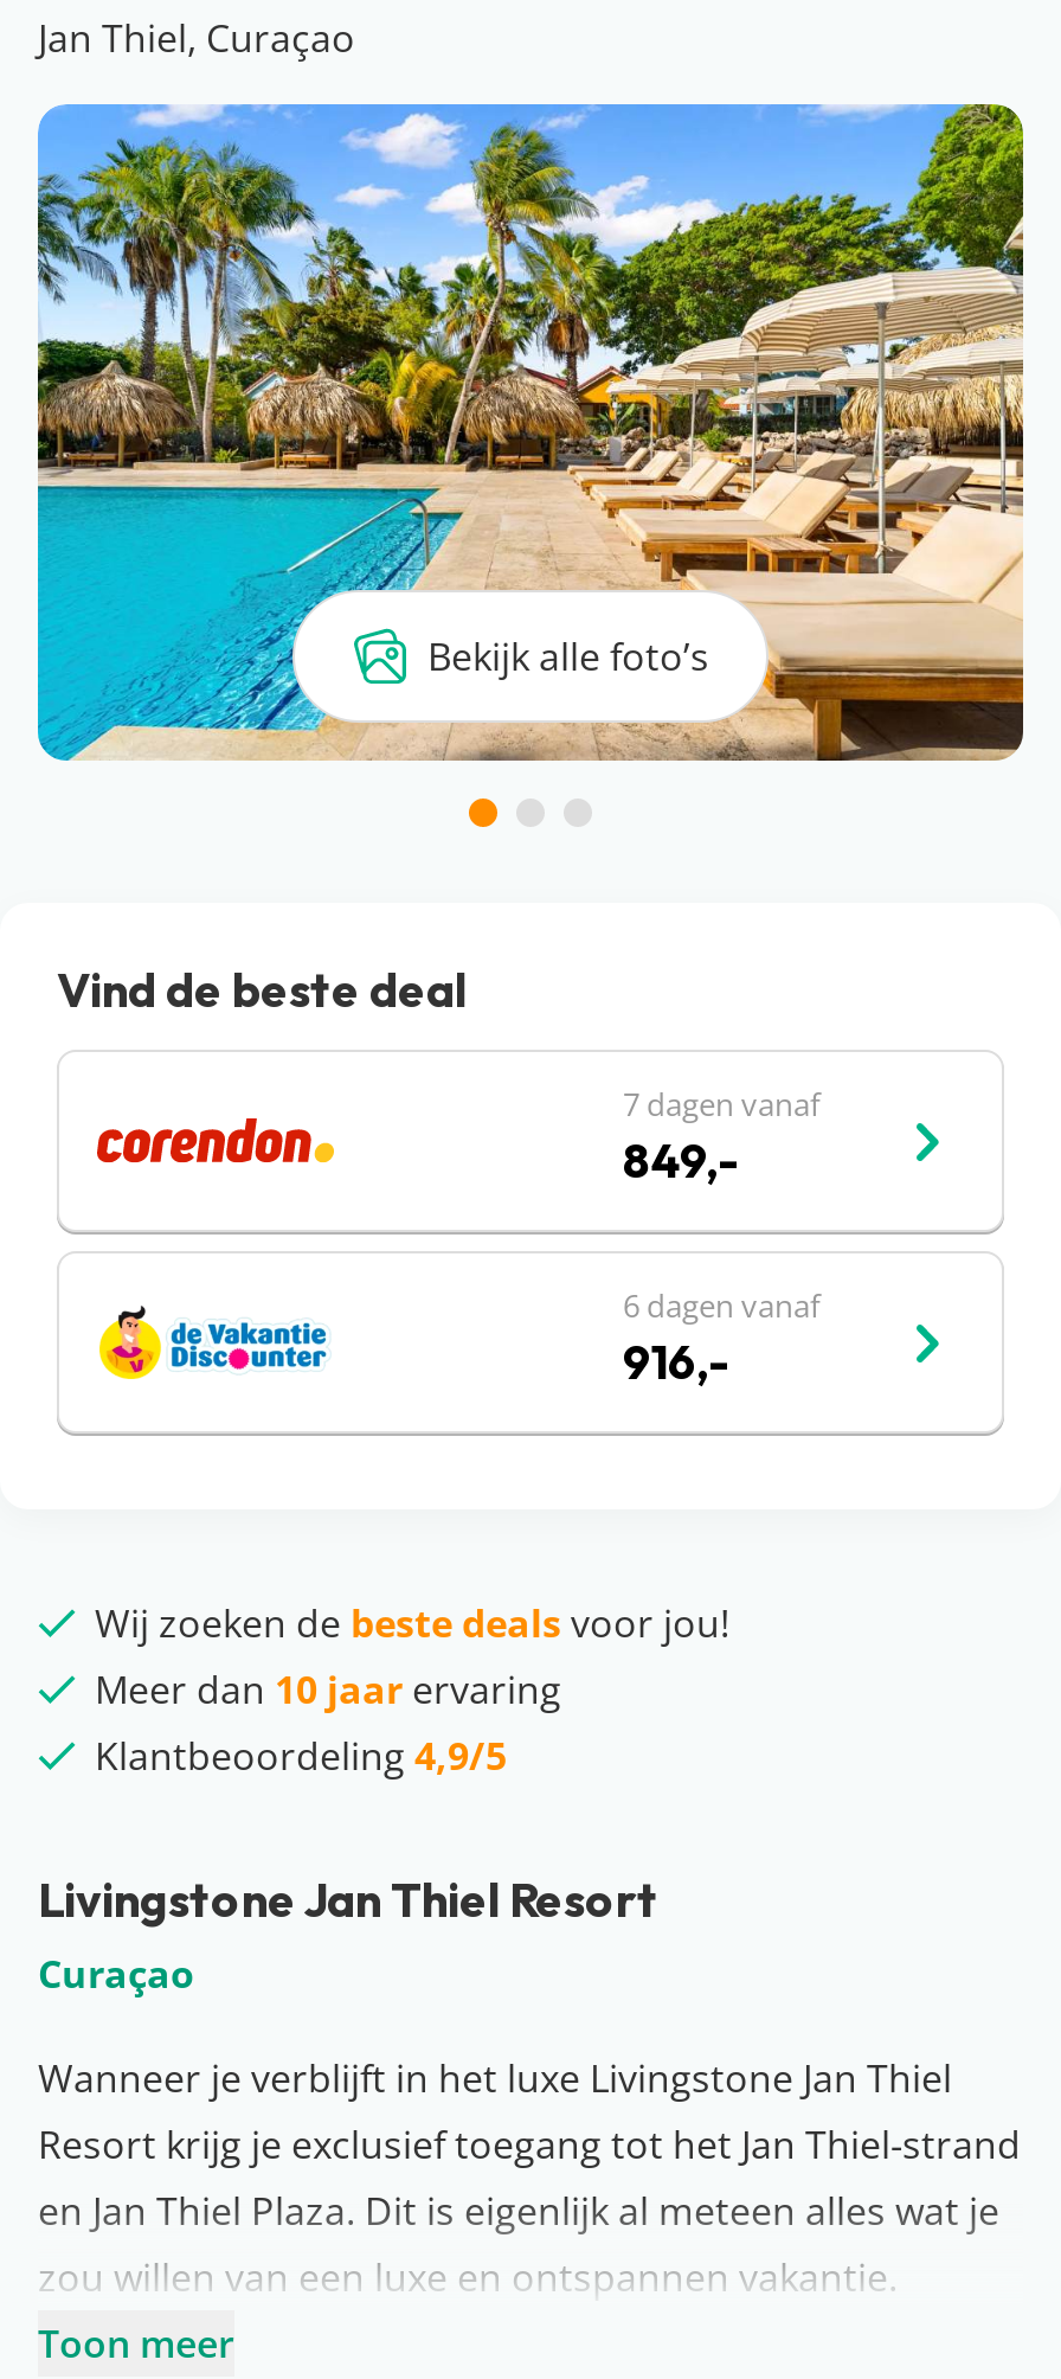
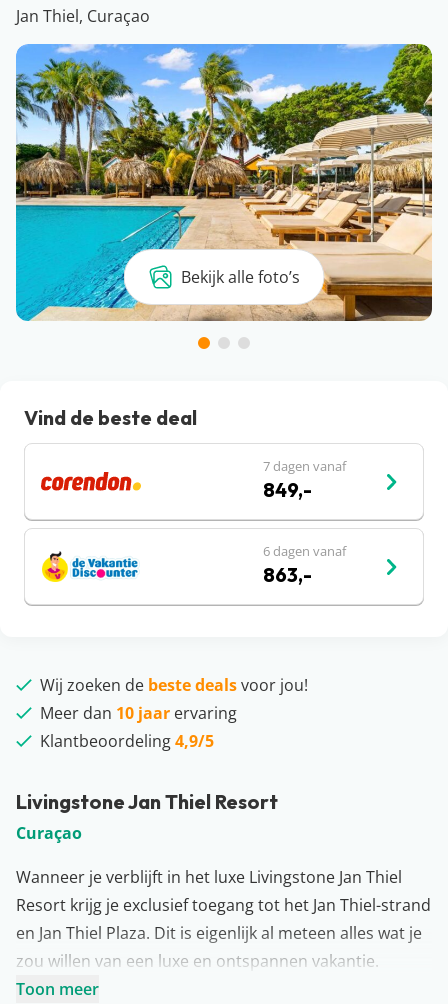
- 916,-
+ 863,-
